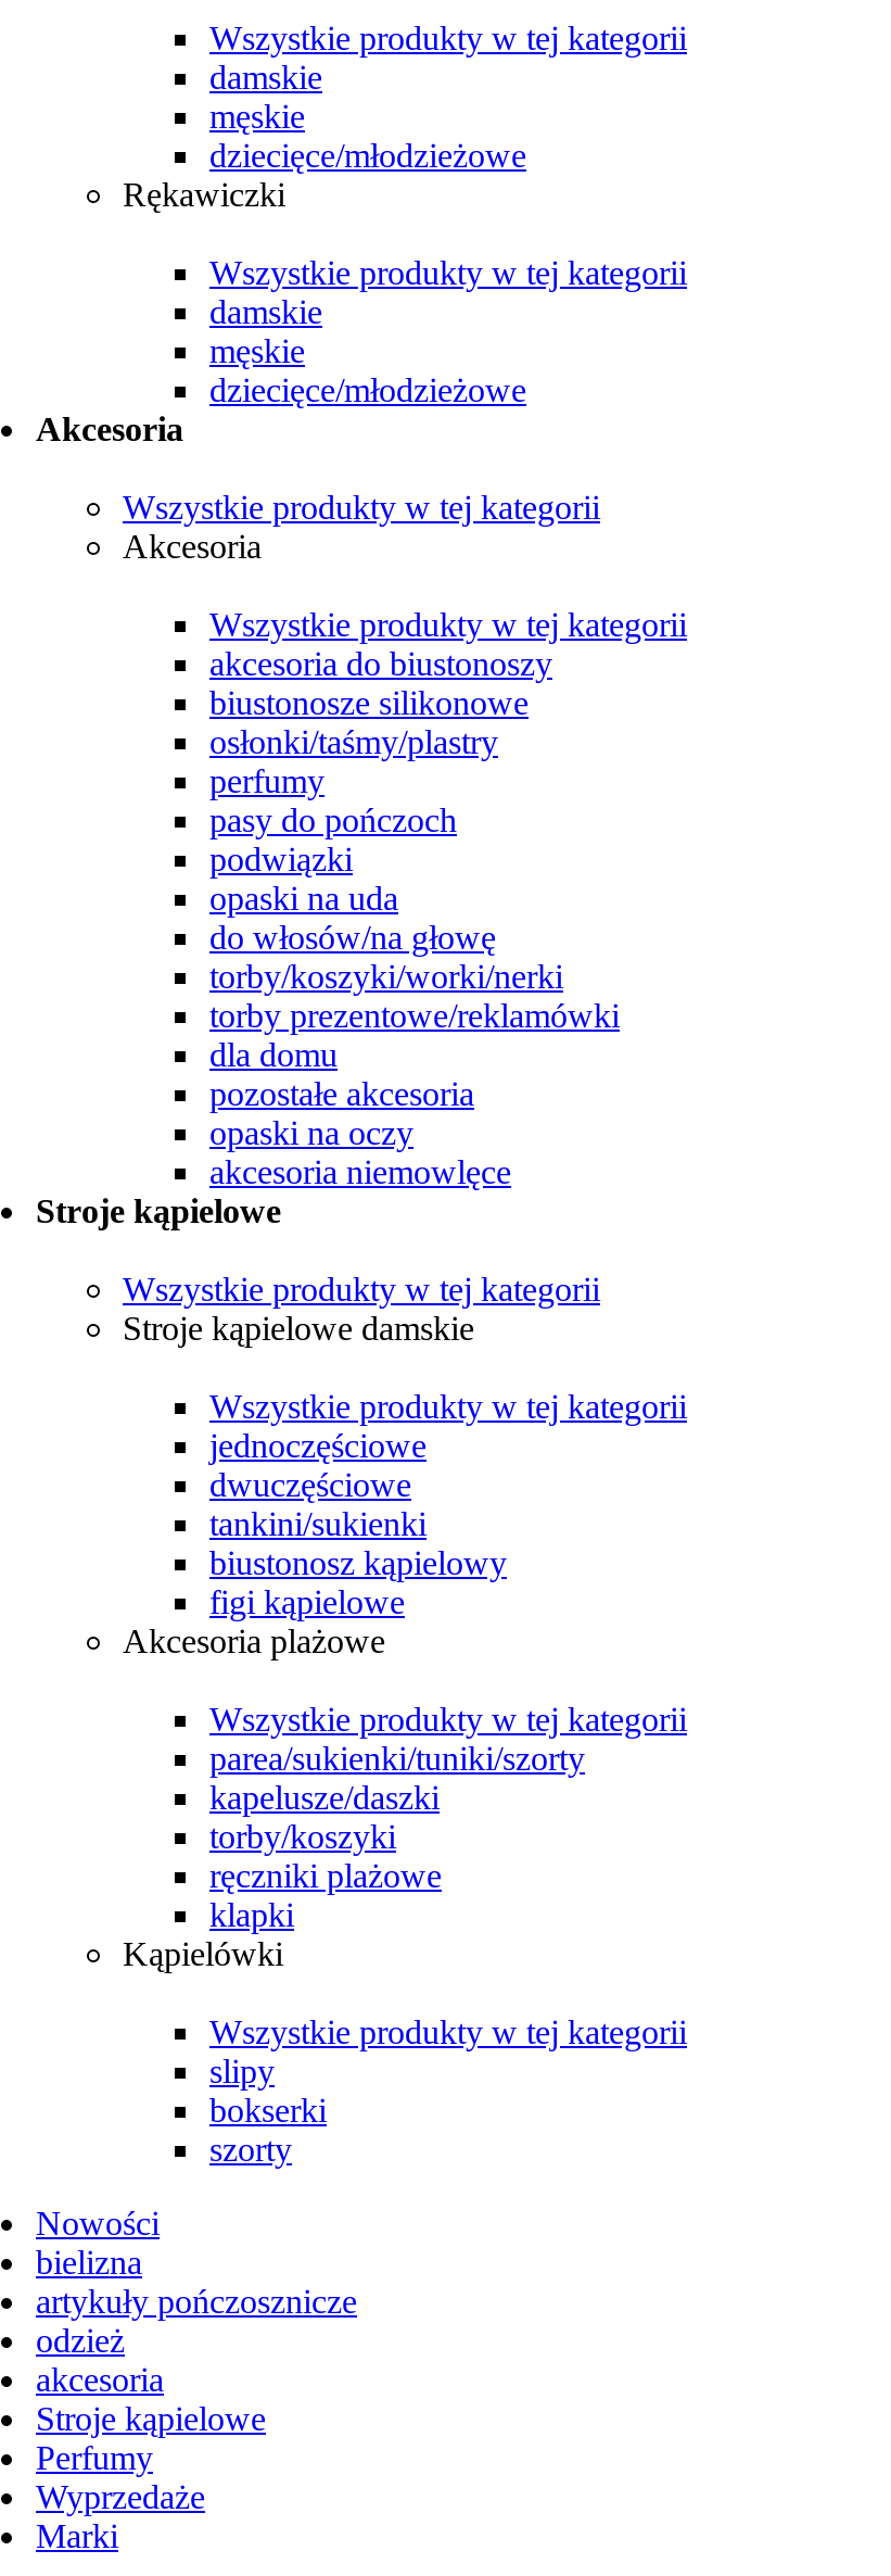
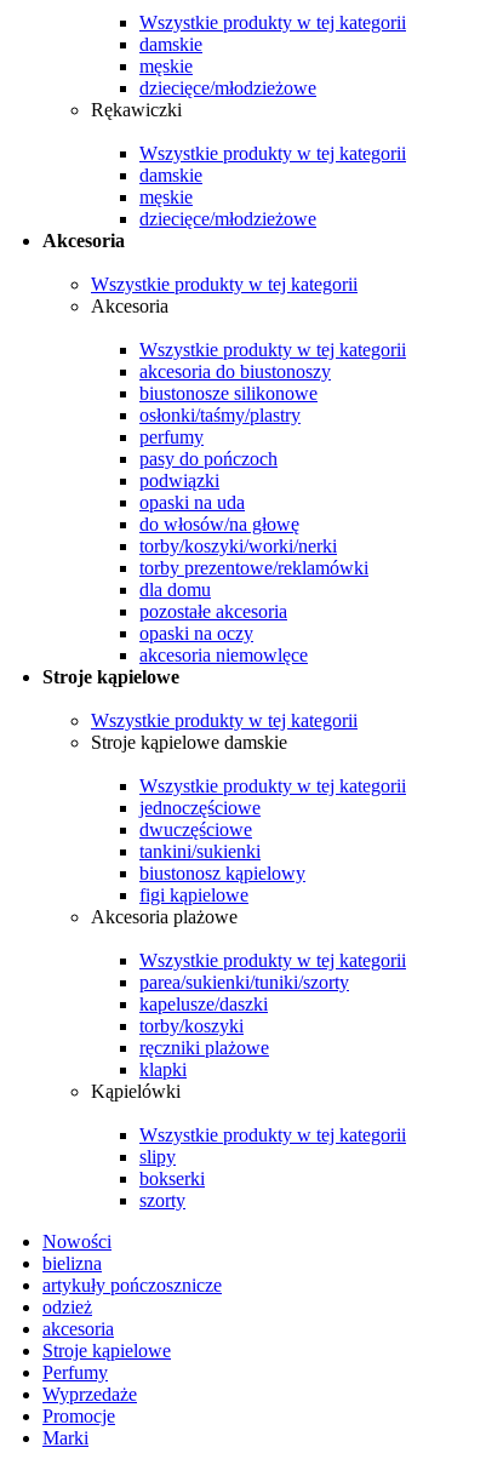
+ Promocje
